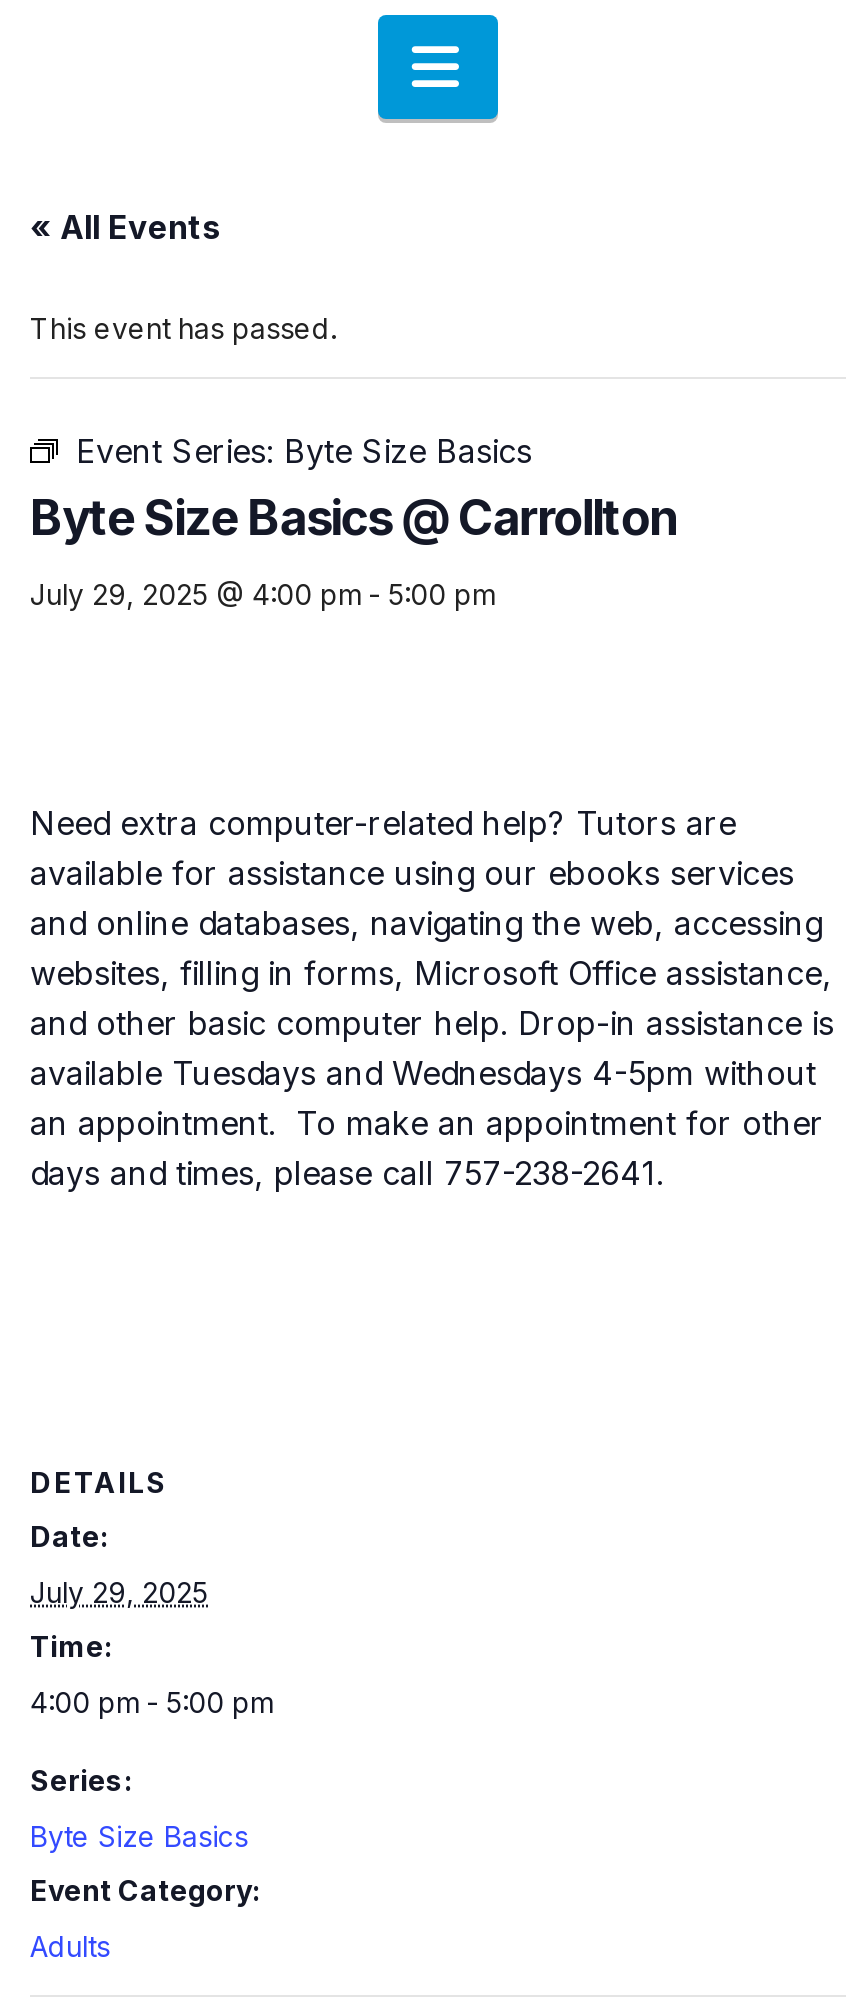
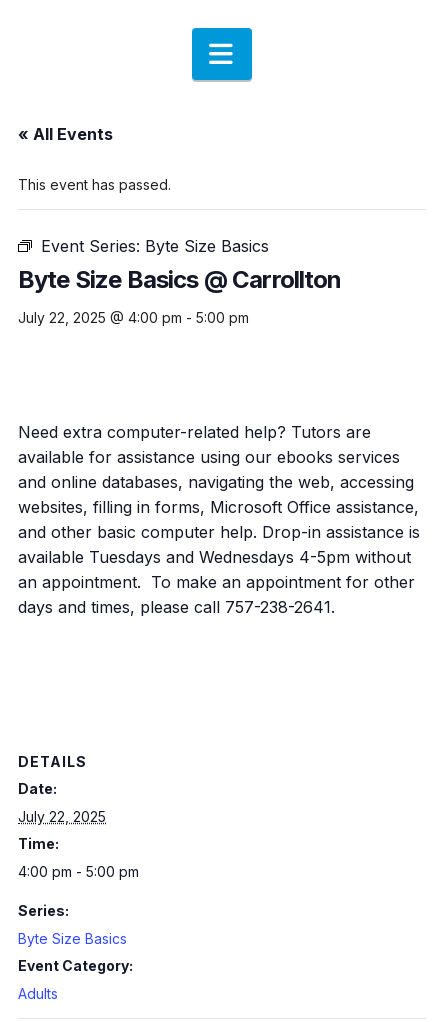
- July 29, 2025 @ 4:00 pm - 5:00 pm
+ July 22, 2025 @ 4:00 pm - 5:00 pm

- July 29, 2025
+ July 22, 2025
